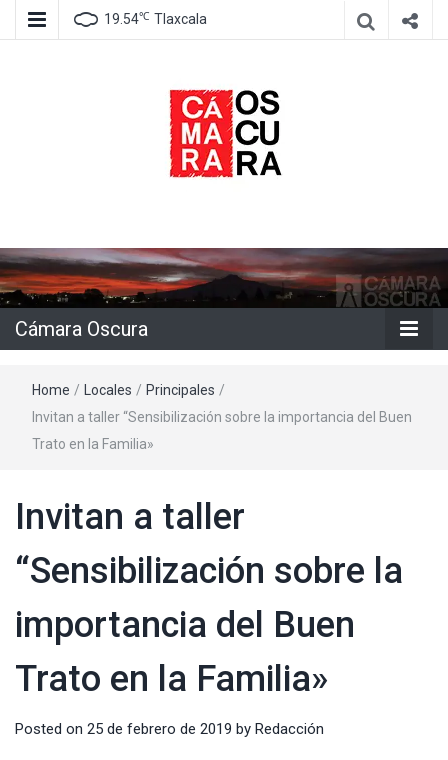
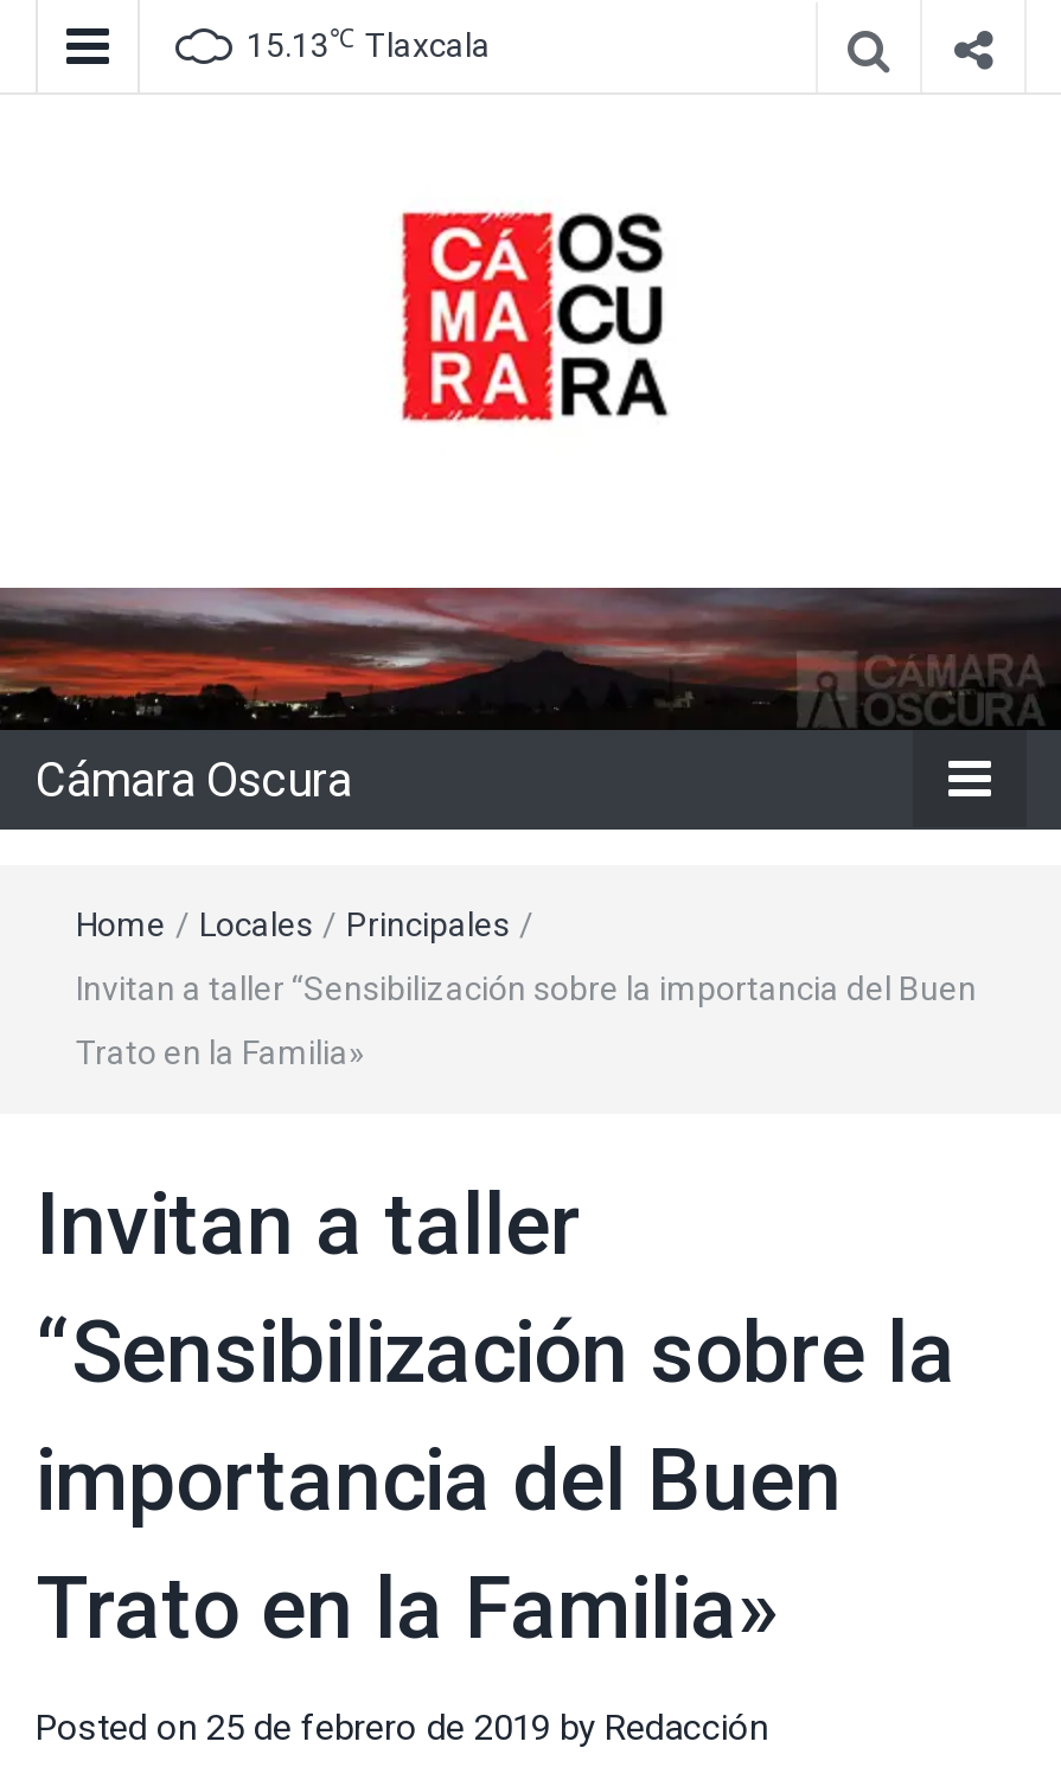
- 19.54℃ Tlaxcala
+ 15.13℃ Tlaxcala
